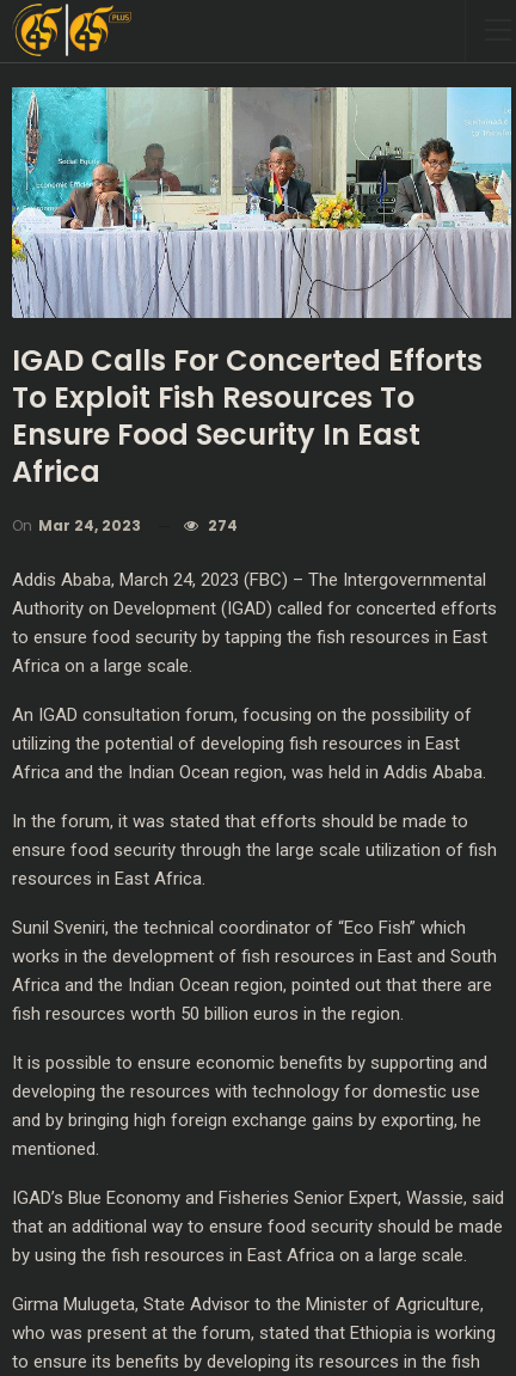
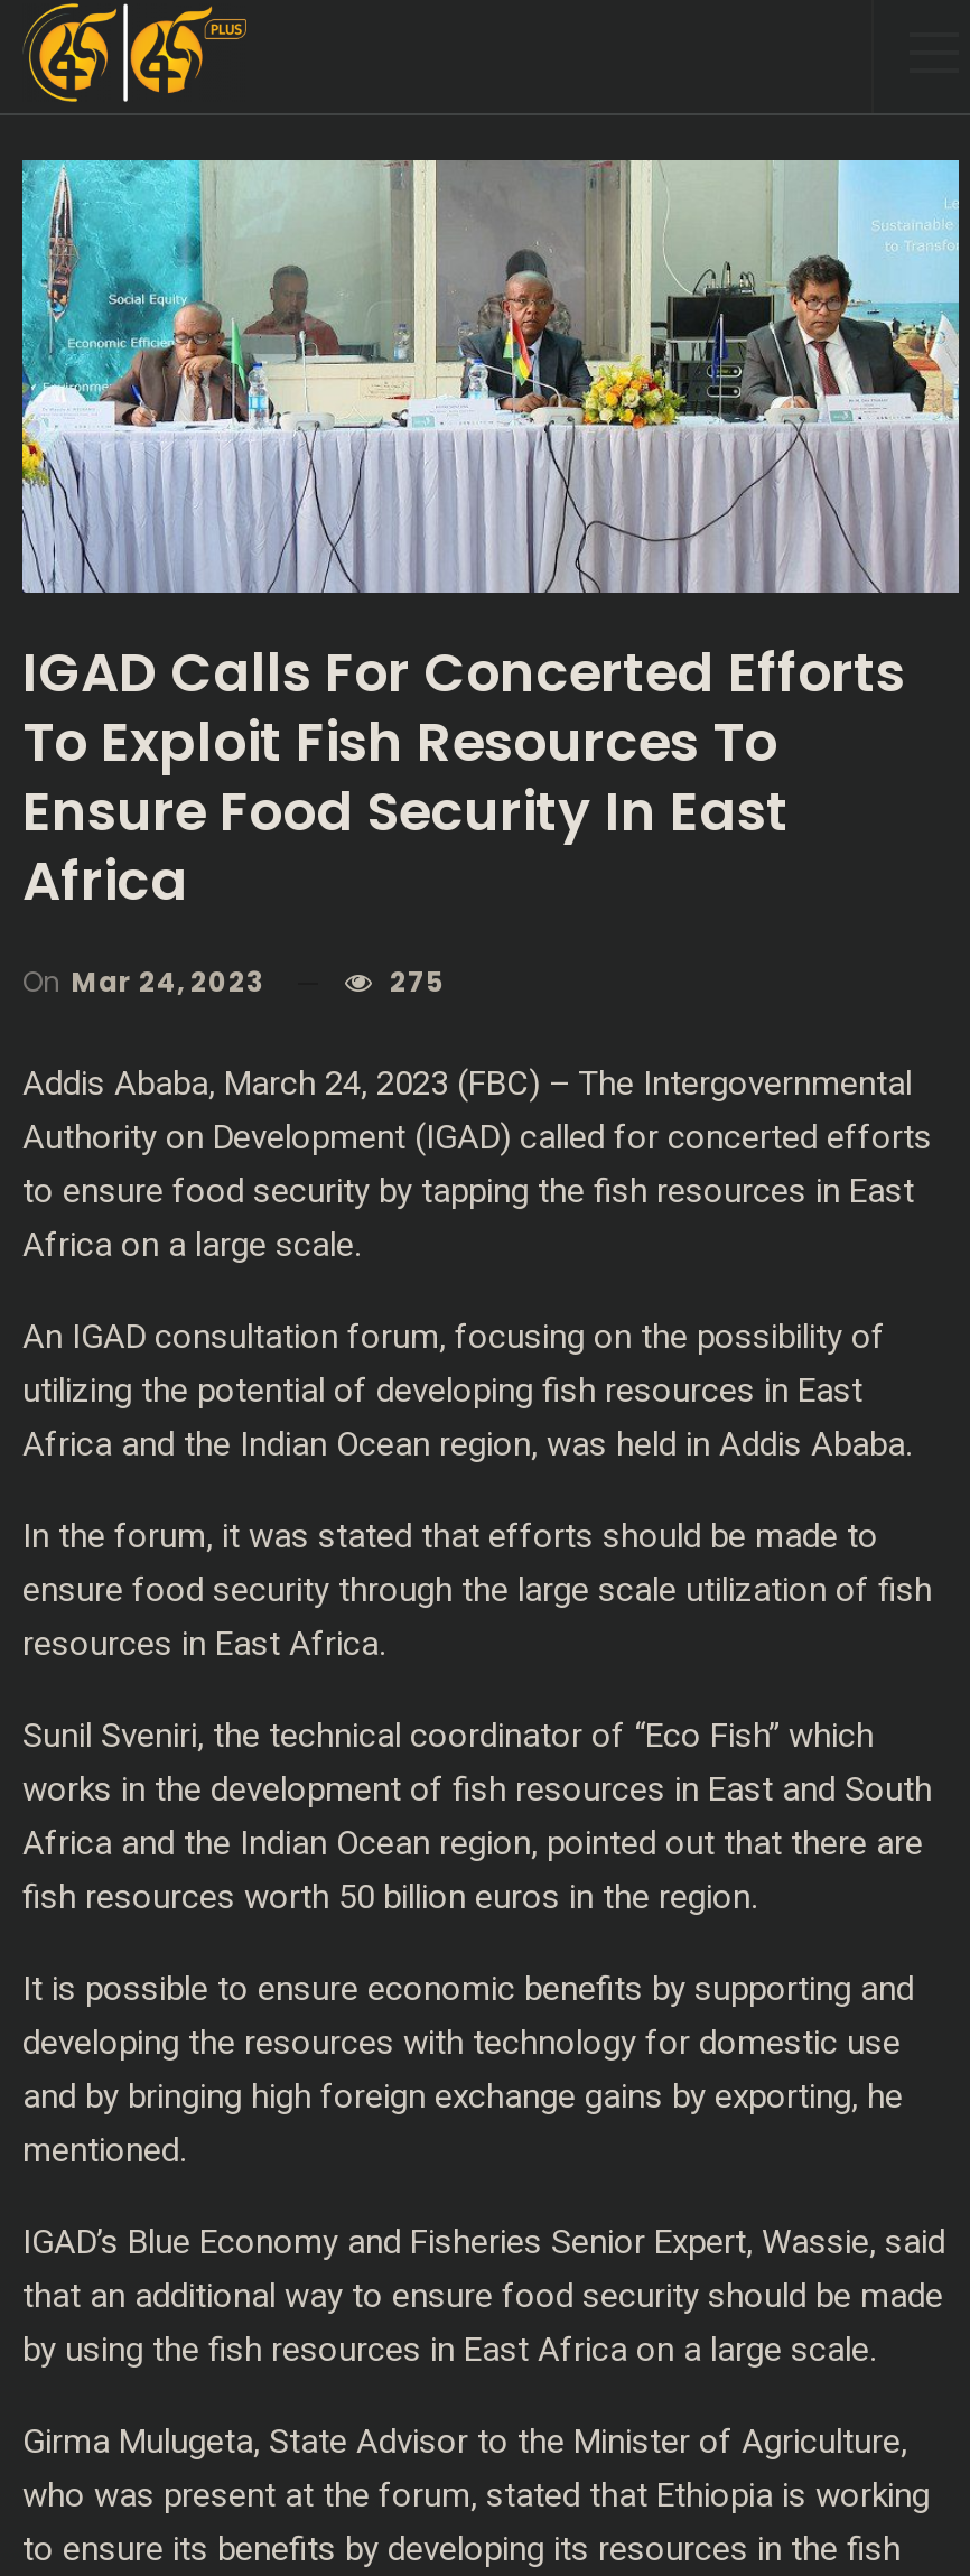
- 274
+ 275
